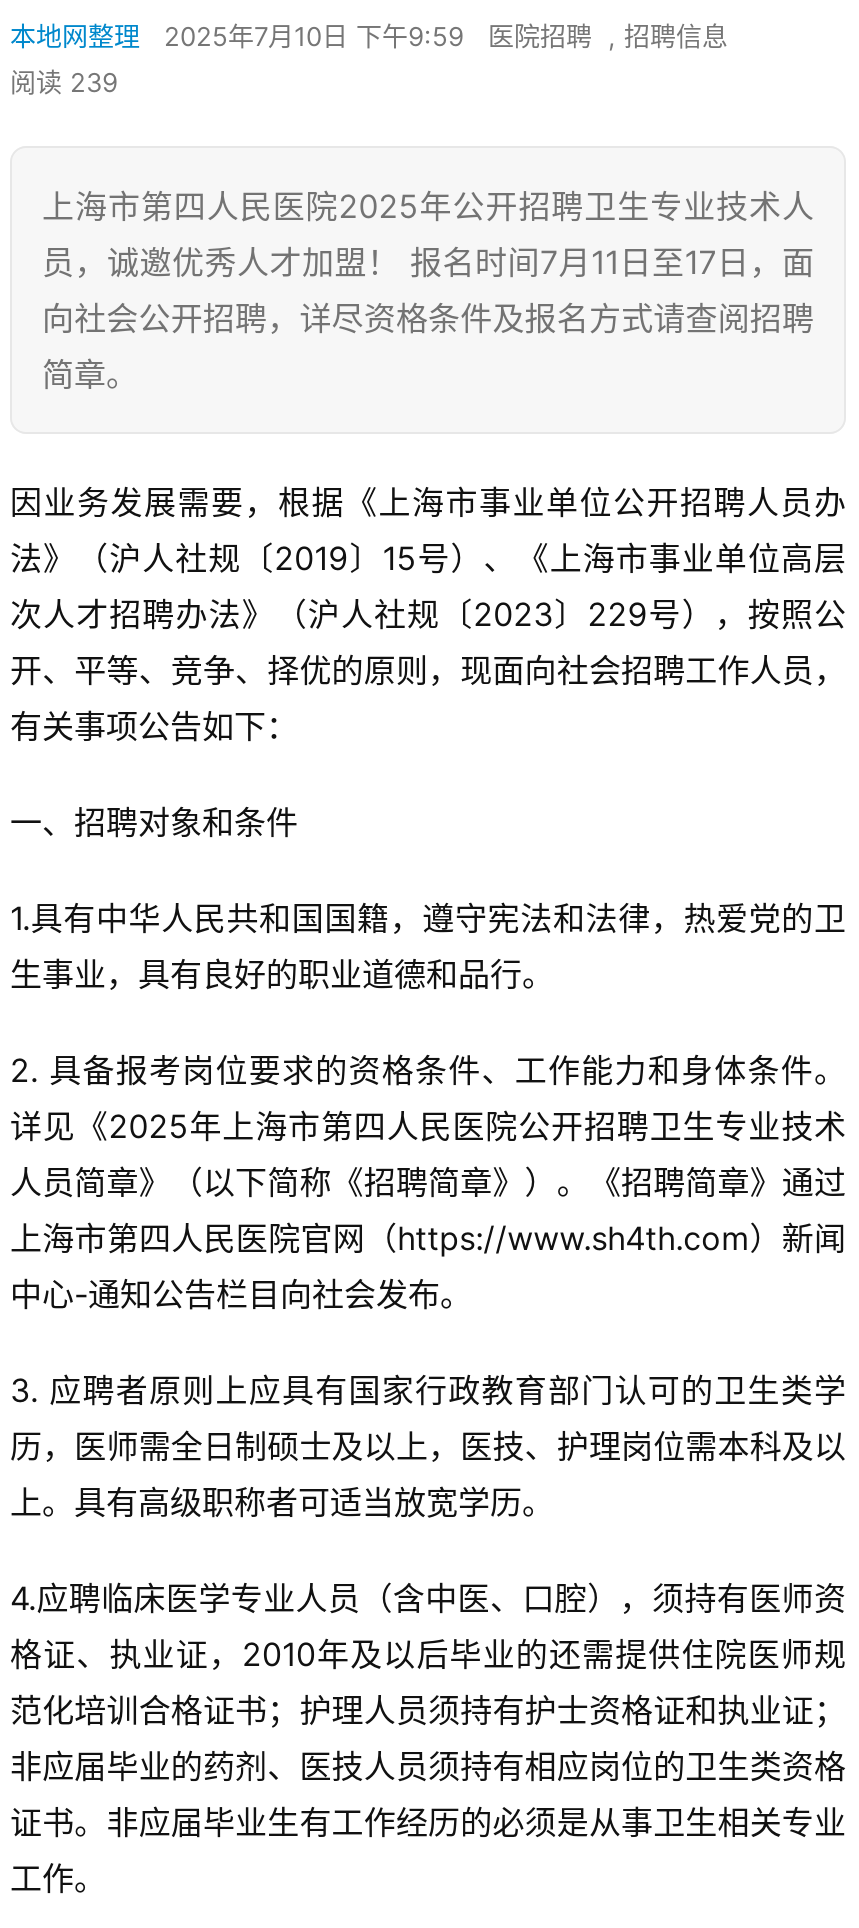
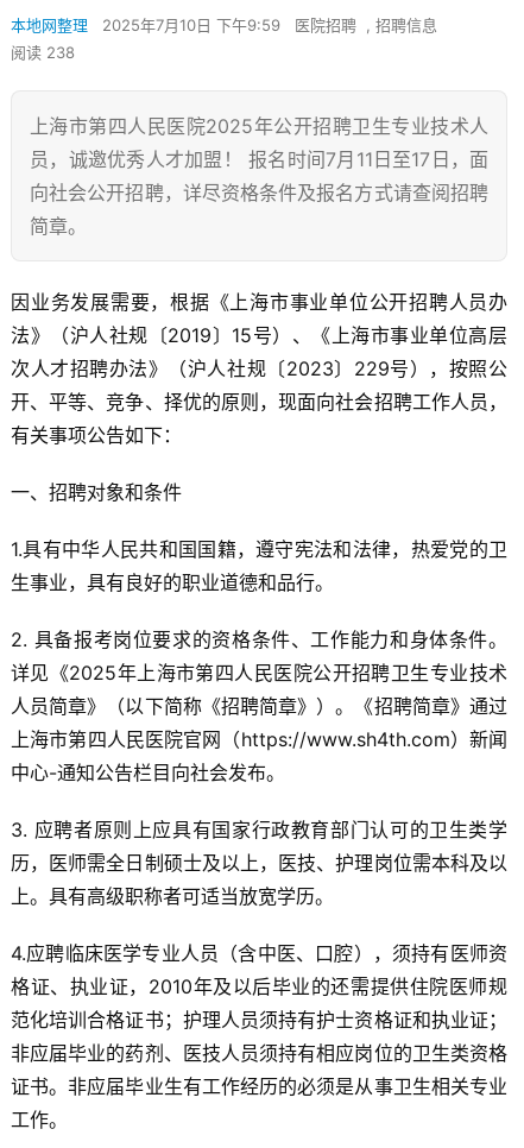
- 阅读 239
+ 阅读 238
